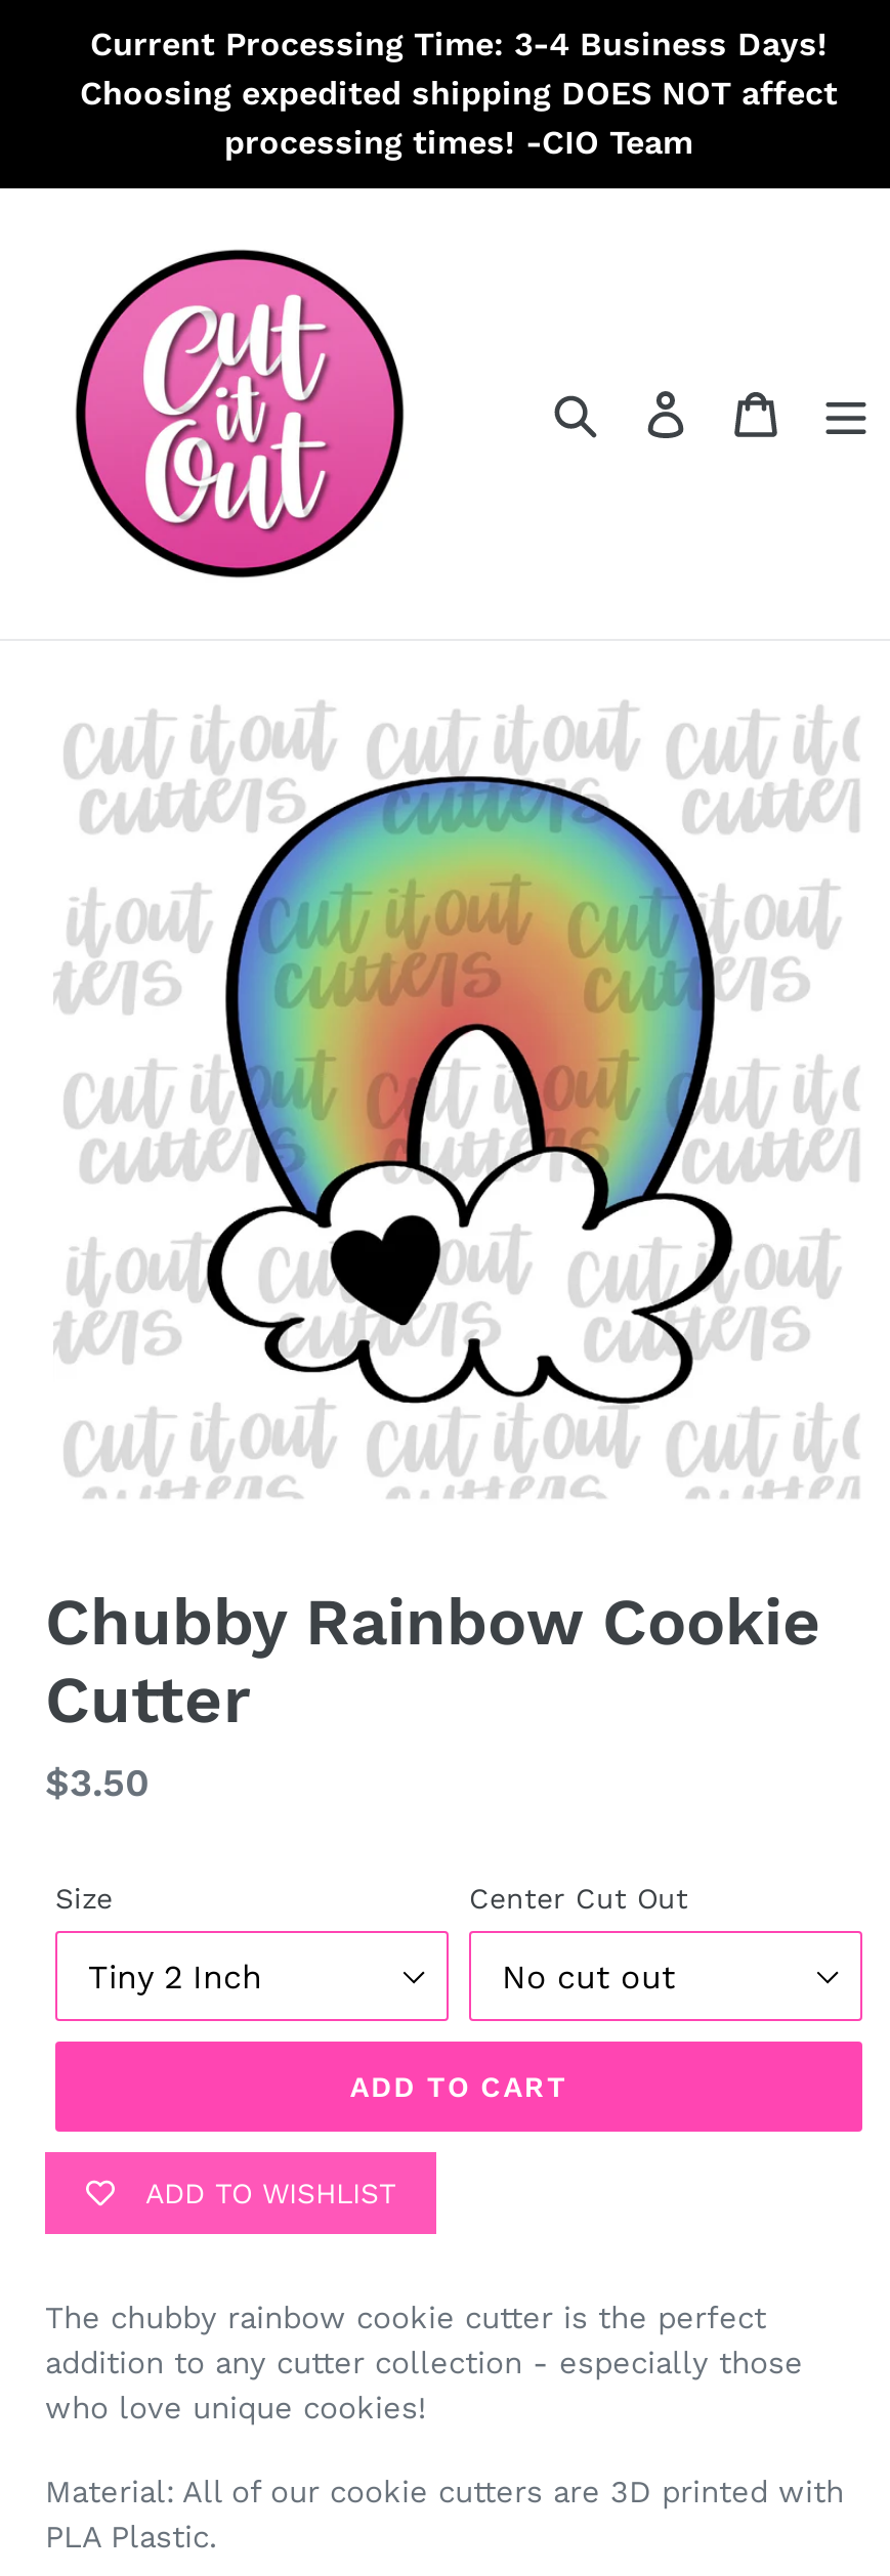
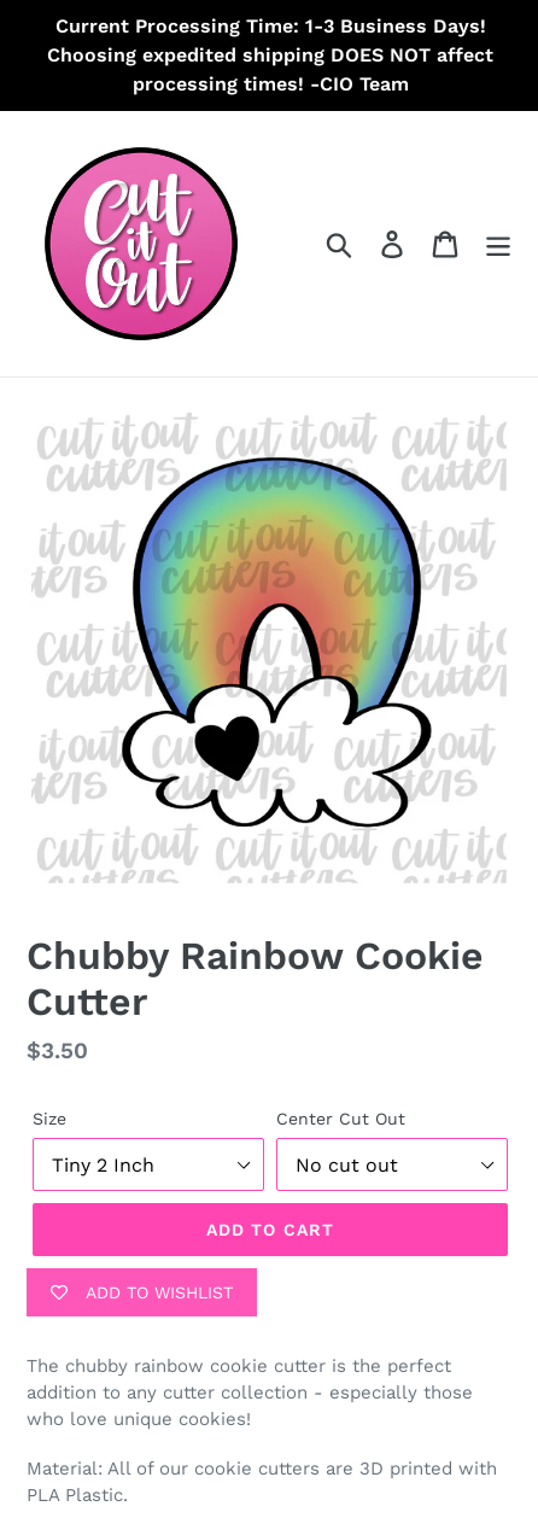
- Current Processing Time: 3-4 Business Days!
+ Current Processing Time: 1-3 Business Days!
